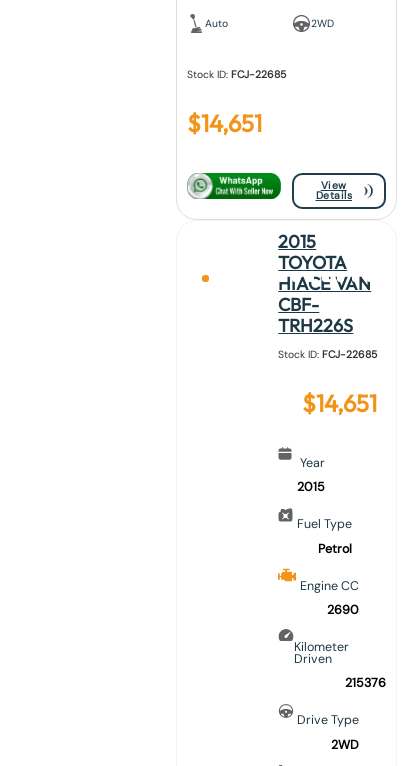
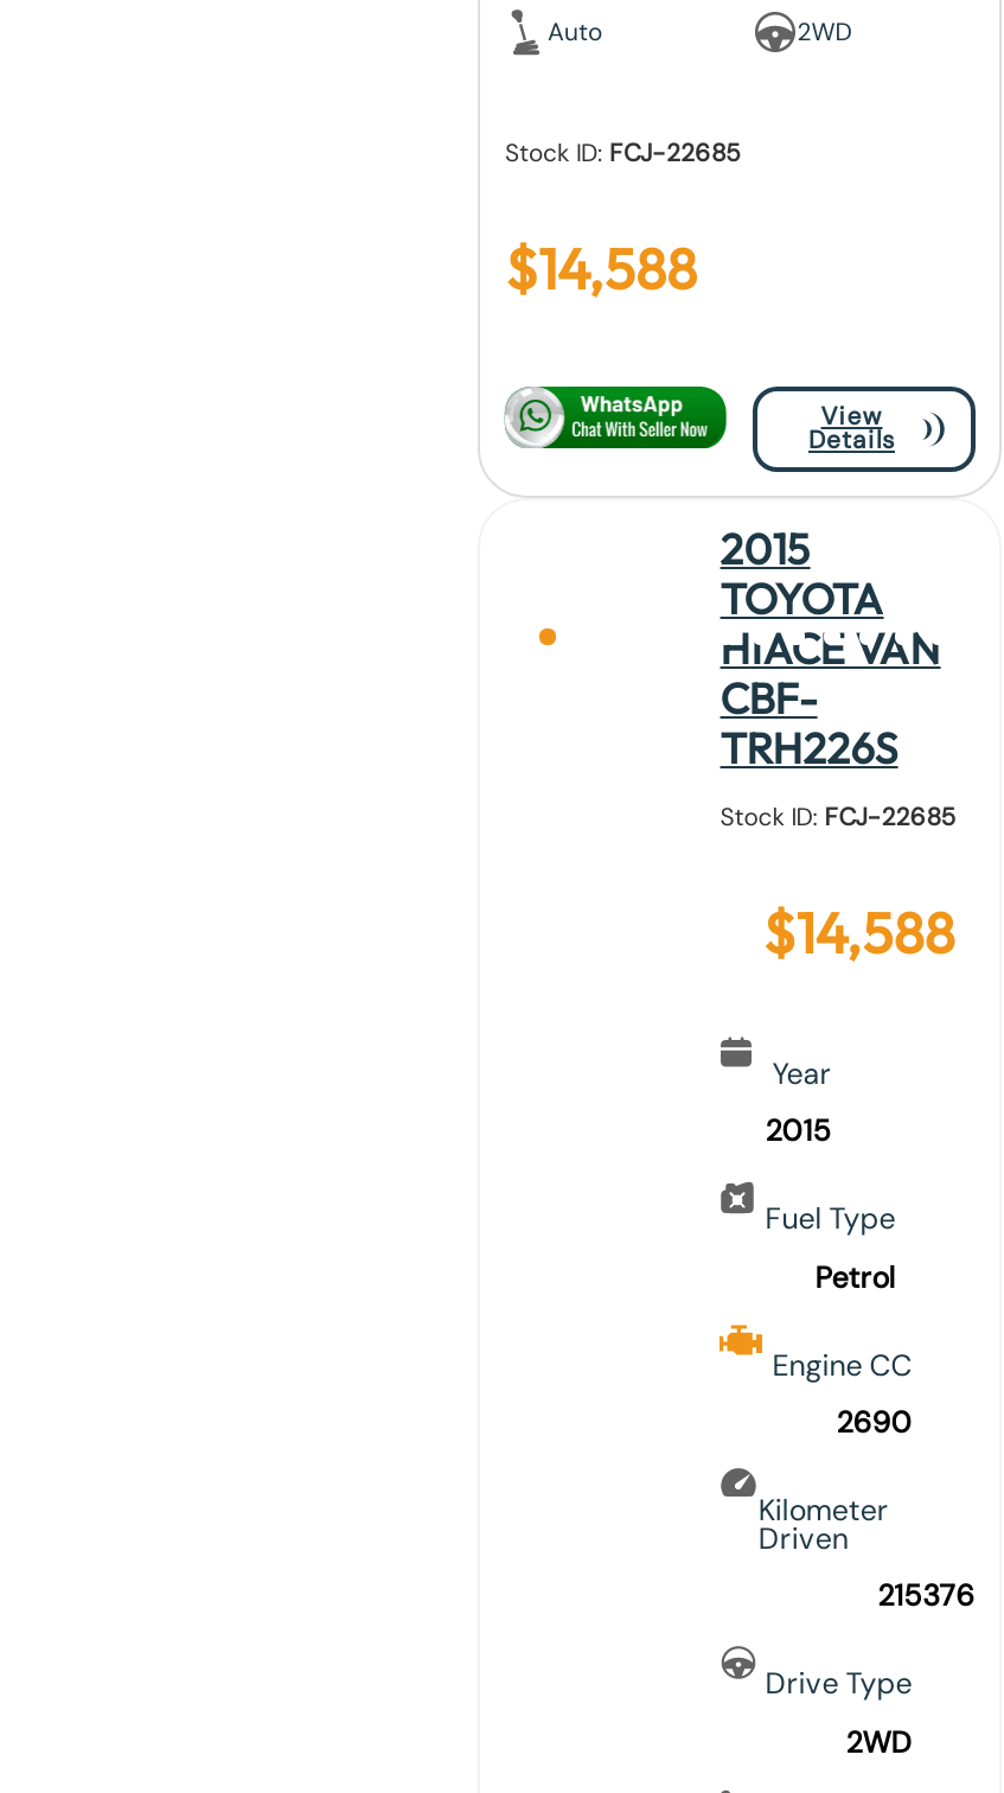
- $14,651
+ $14,588

- $14,651
+ $14,588
